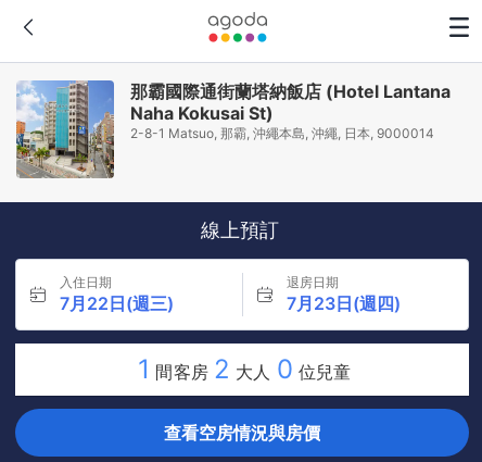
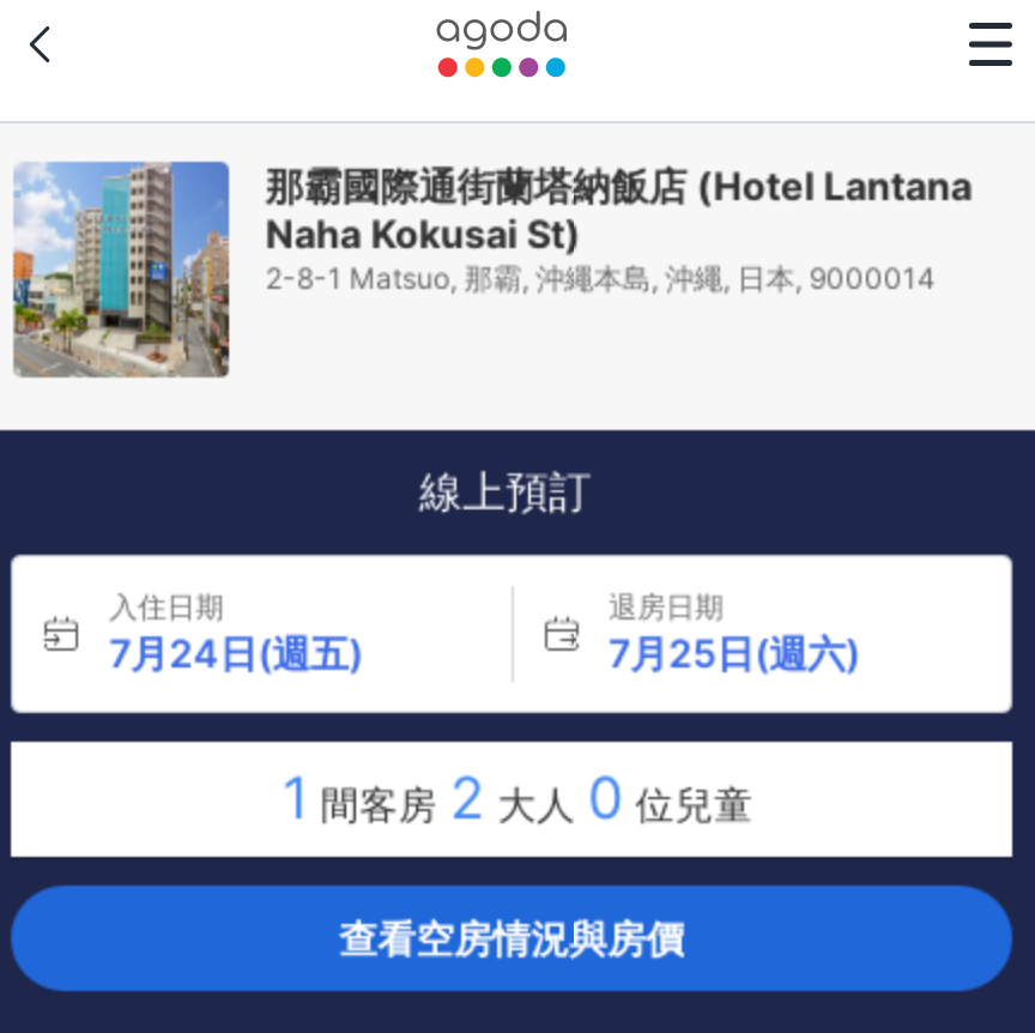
- 7月22日(週三)
+ 7月24日(週五)

- 7月23日(週四)
+ 7月25日(週六)
